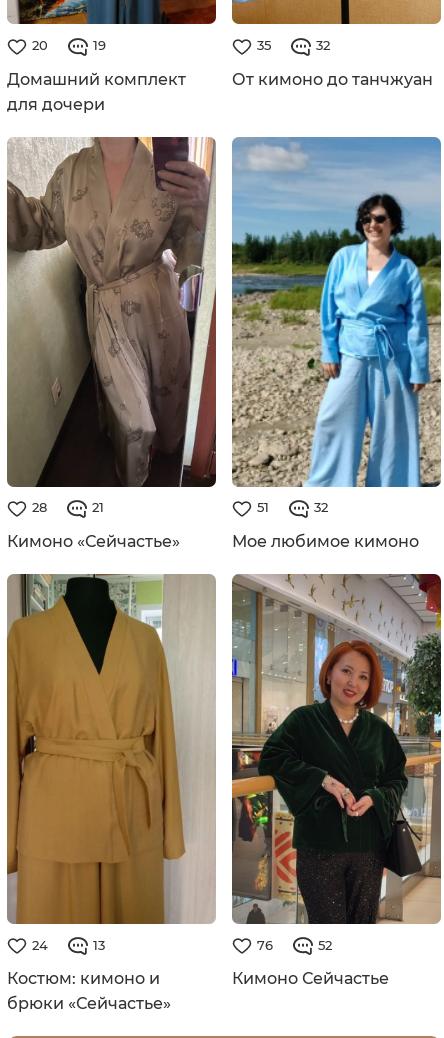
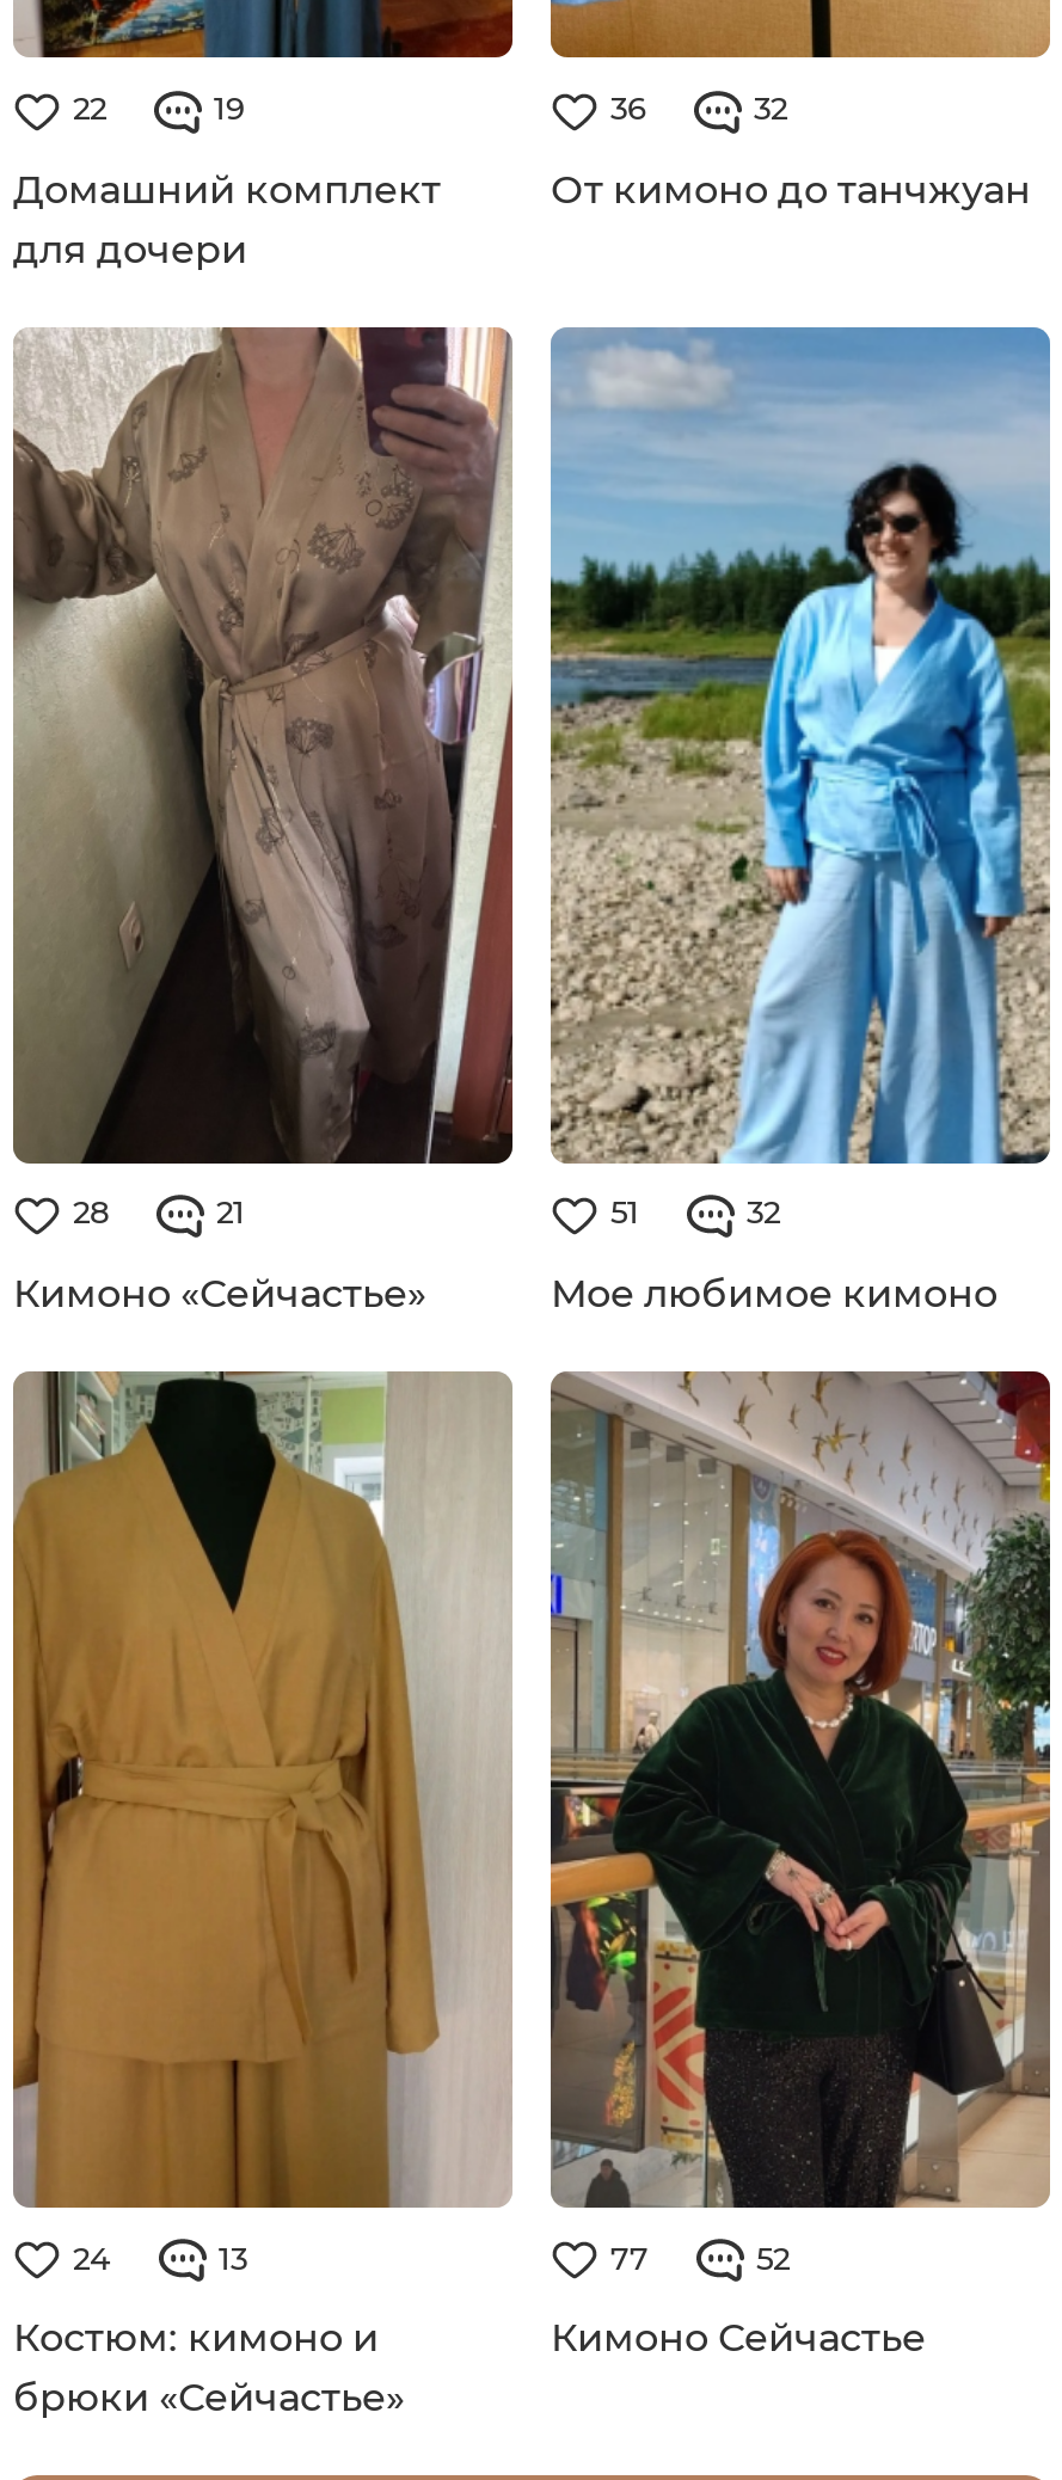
- 20
+ 22

- 35
+ 36

- 76
+ 77
